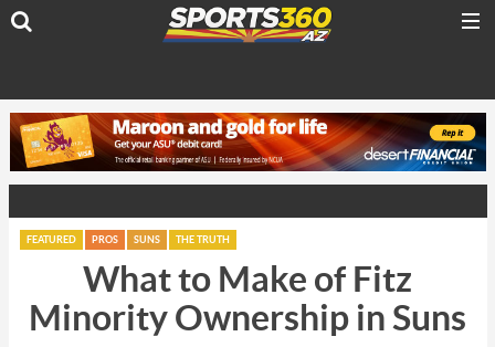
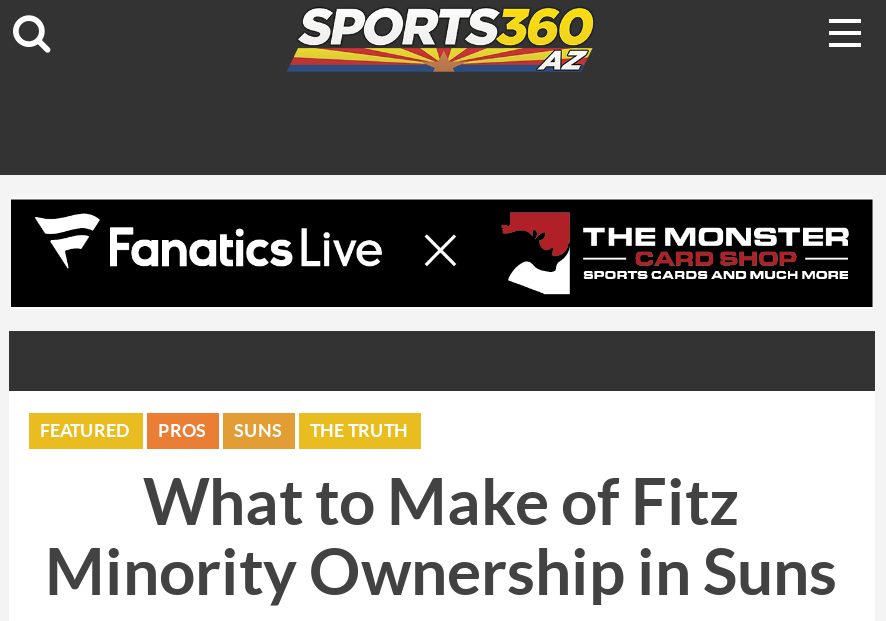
- [image]
+ [image]
